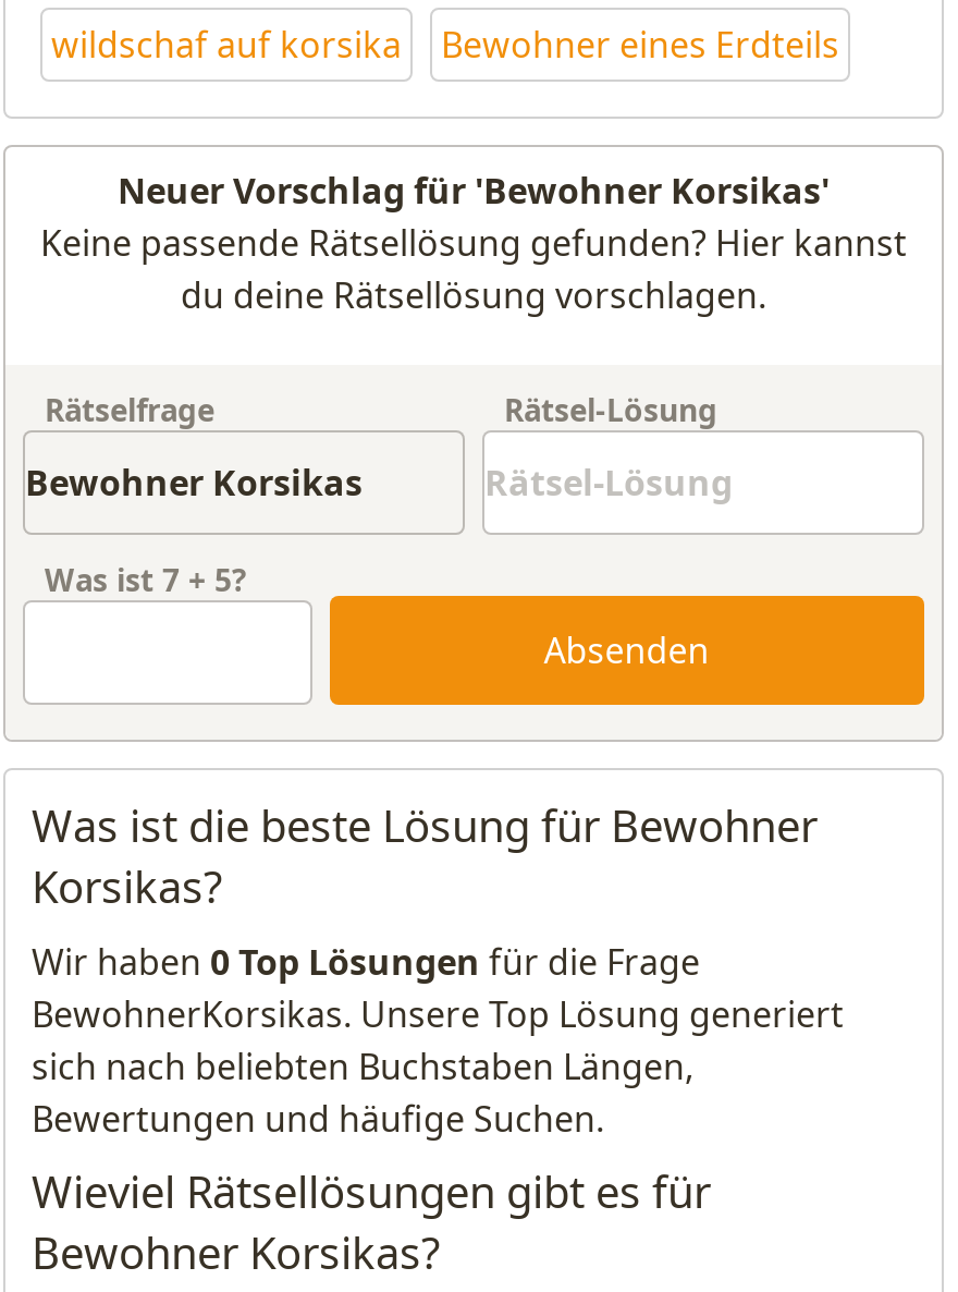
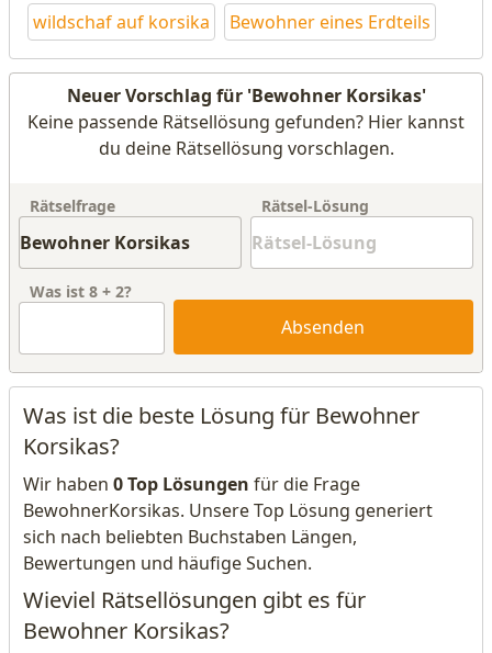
- Was ist 7 + 5?
+ Was ist 8 + 2?
